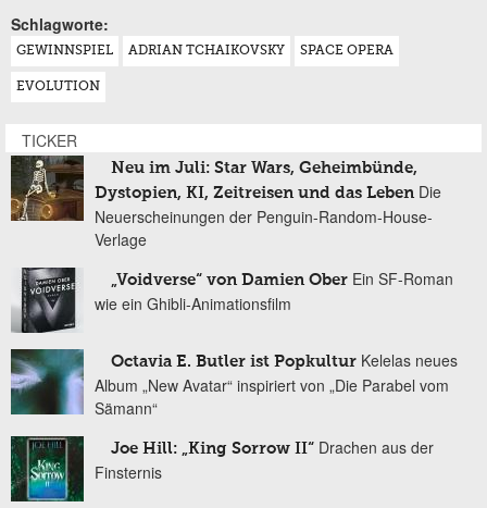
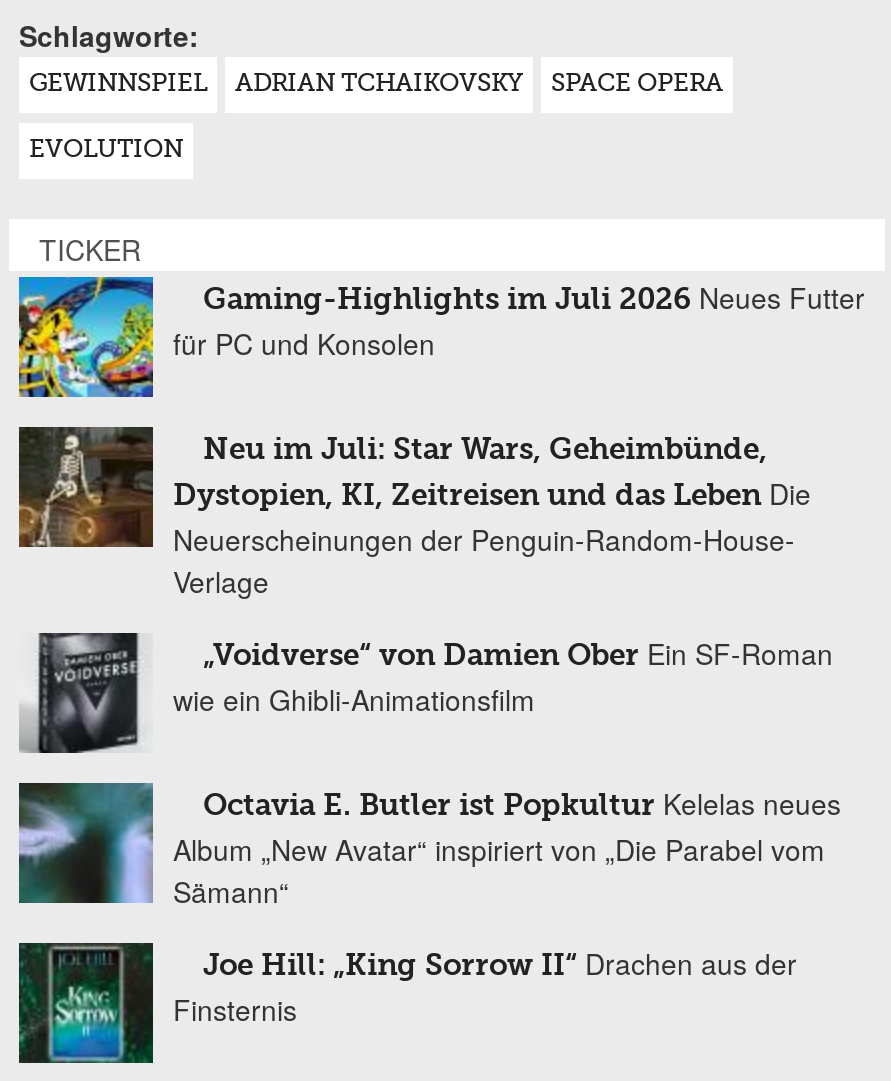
+ [image]
+ Gaming-Highlights im Juli 2026 Neues Futter
+ für PC und Konsolen
